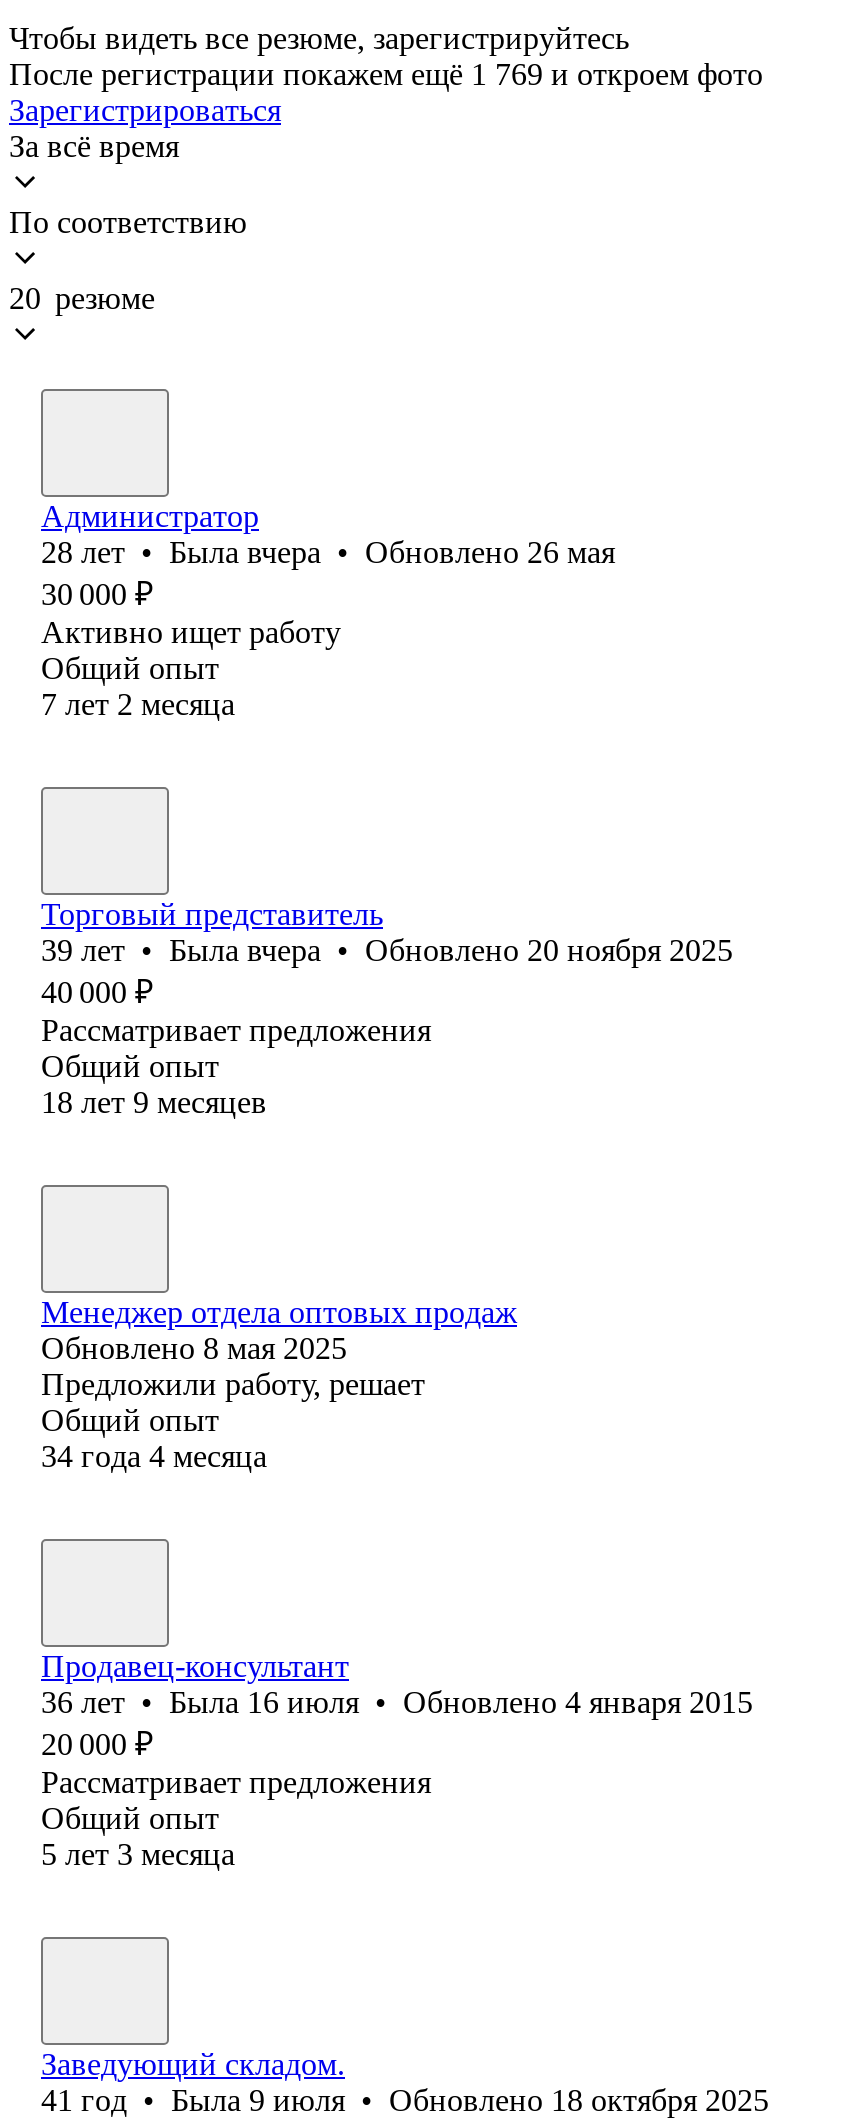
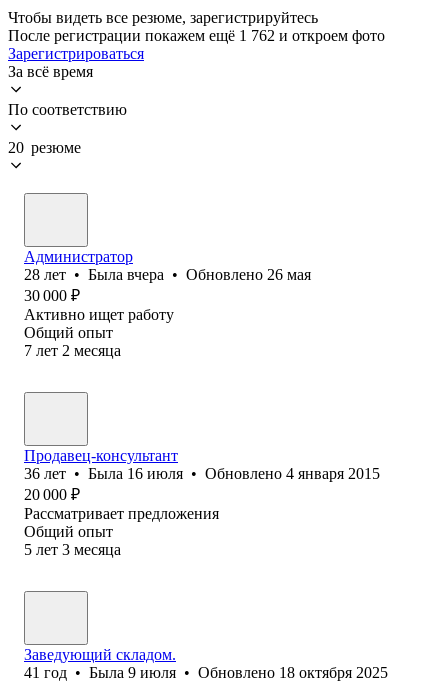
- После регистрации покажем ещё 1 769 и откроем фото
+ После регистрации покажем ещё 1 762 и откроем фото

- Торговый представитель
- 39 лет • Была вчера • Обновлено 20 ноября 2025
- 40 000 ₽
- Рассматривает предложения
- Общий опыт
- 18 лет 9 месяцев

- Менеджер отдела оптовых продаж
- Обновлено 8 мая 2025
- Предложили работу, решает
- Общий опыт
- 34 года 4 месяца
